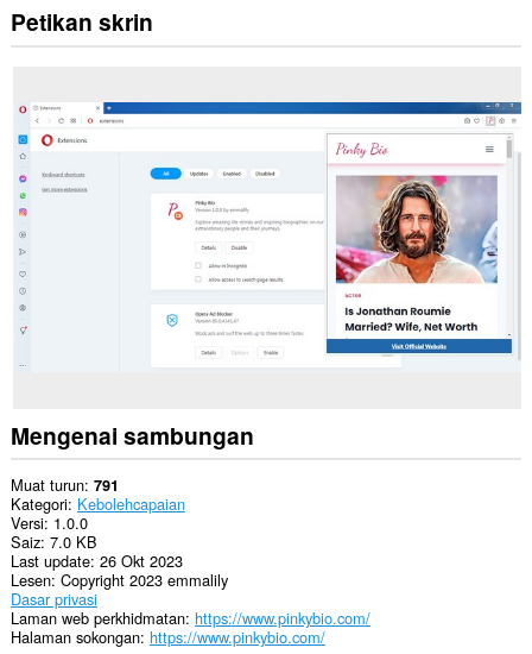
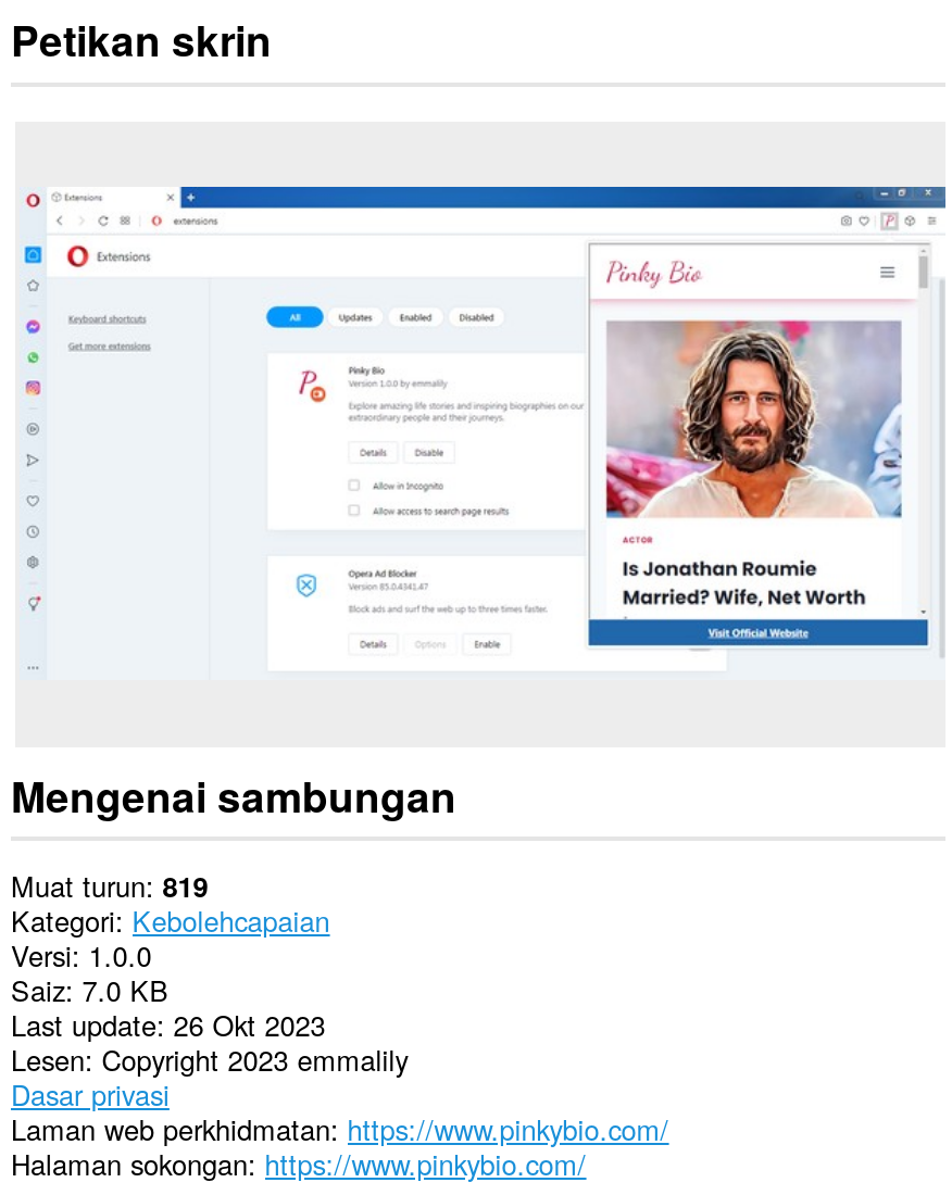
- Muat turun 791
+ Muat turun 819
